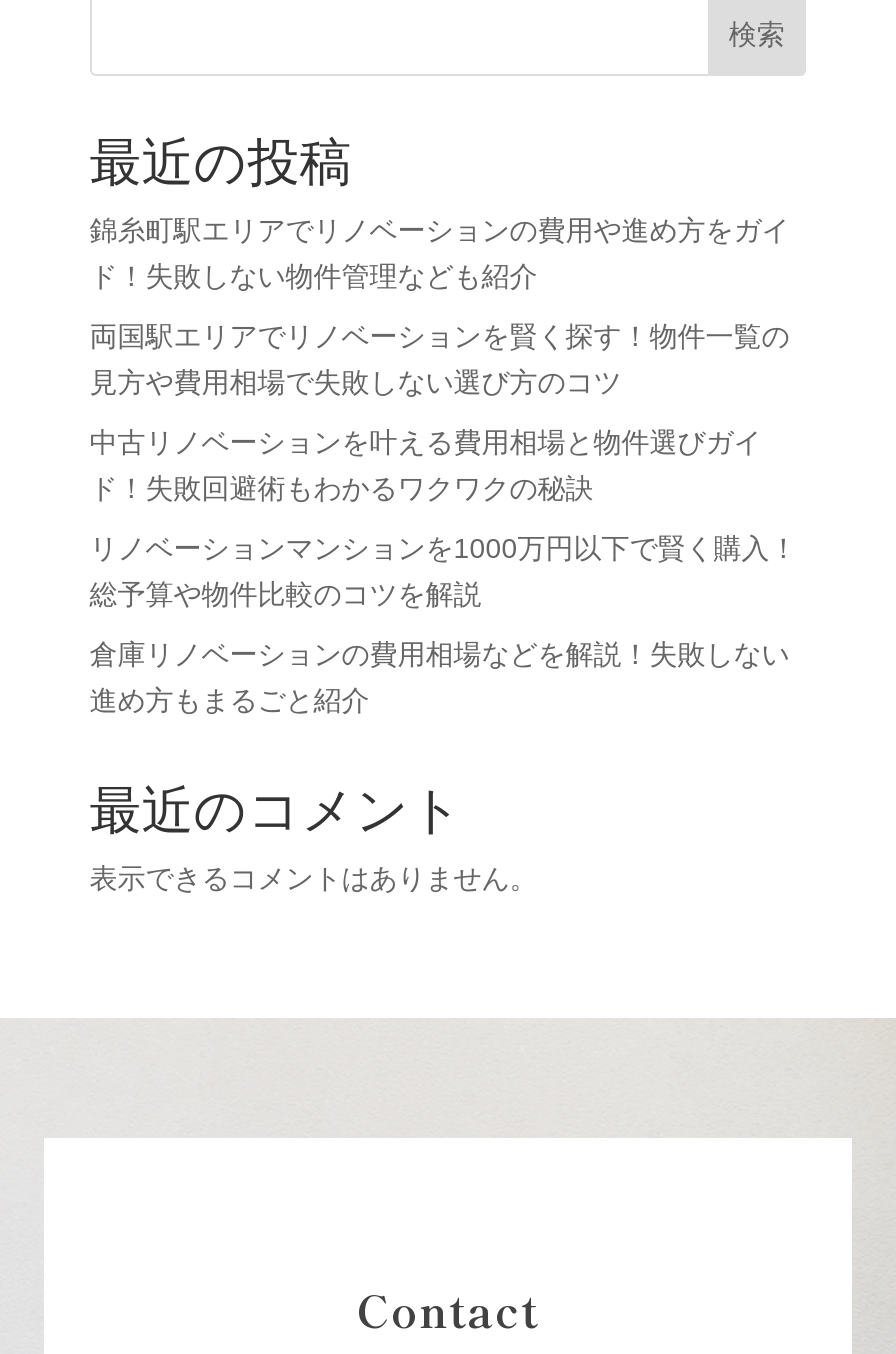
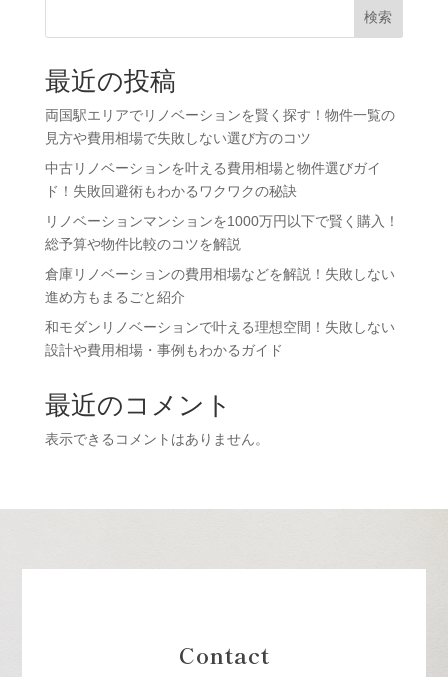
- 錦糸町駅エリアでリノベーションの費用や進め方をガイ
- ド！失敗しない物件管理なども紹介

moved up: 両国駅エリアでリノベーションを賢く探す！物件一覧の | 見方や費用相場で失敗しない選び方のコツ | 中古リノベーションを叶える費用相場と物件選びガイ | ド！失敗回避術もわかるワクワクの秘訣 | 総予算や物件比較のコツを解説 | 倉庫リノベーションの費用相場などを解説！失敗しない | 進め方もまるごと紹介

+ 和モダンリノベーションで叶える理想空間！失敗しない
+ 設計や費用相場・事例もわかるガイド
